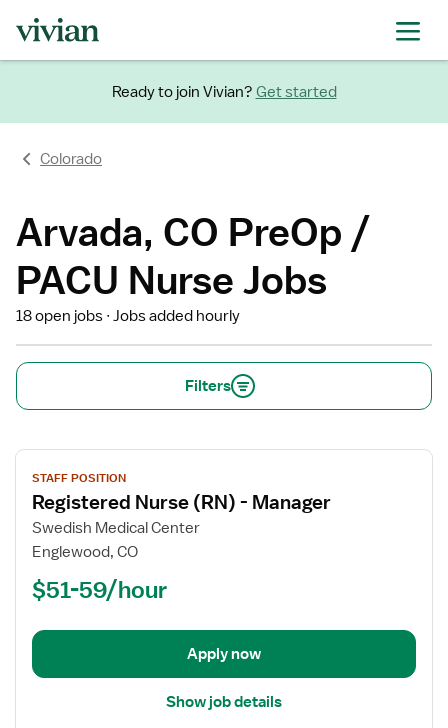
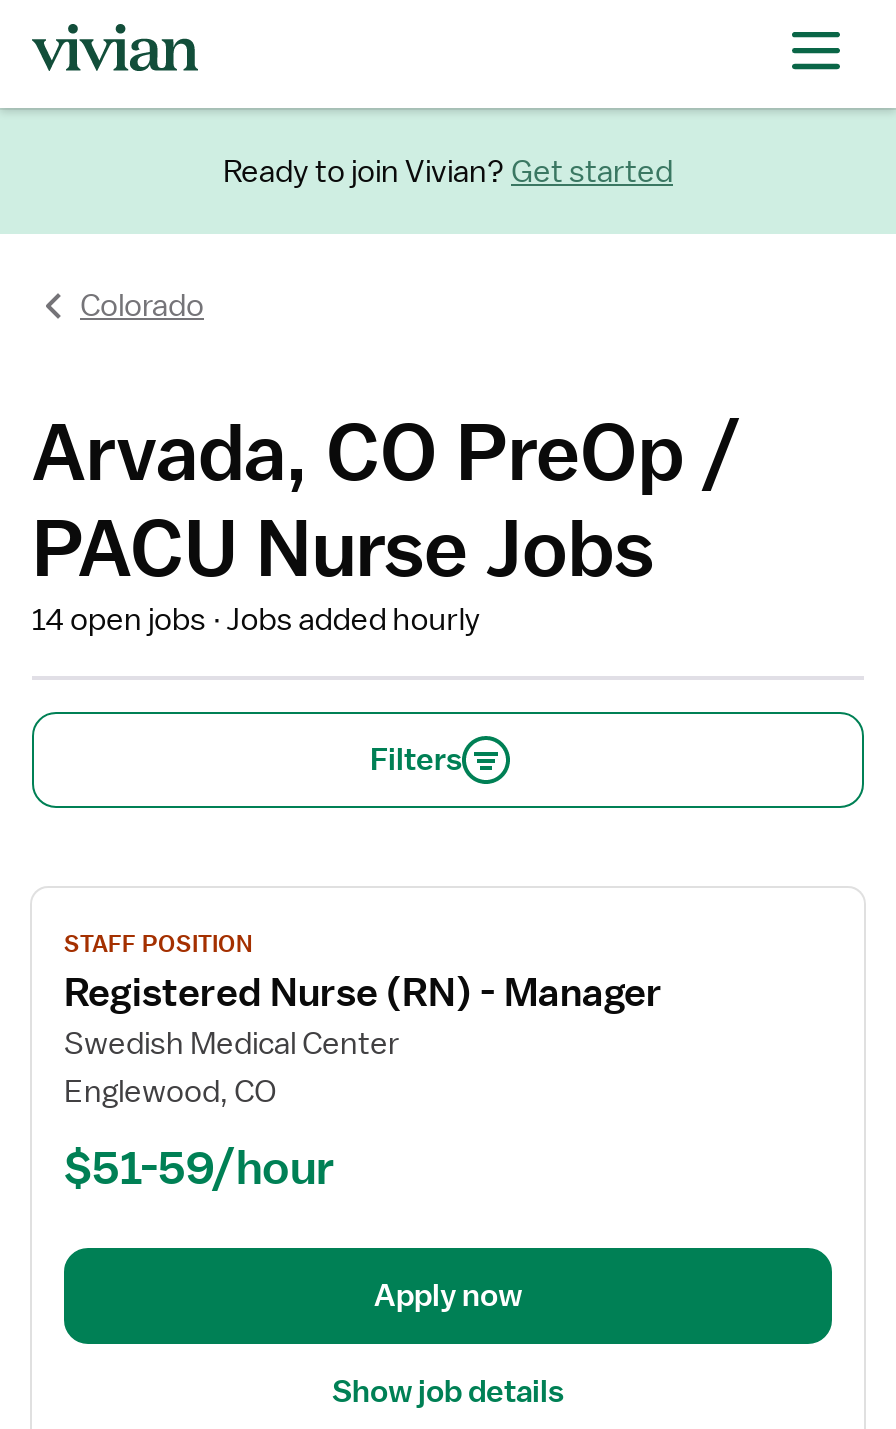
- 18 open jobs Jobs added hourly
+ 14 open jobs Jobs added hourly
